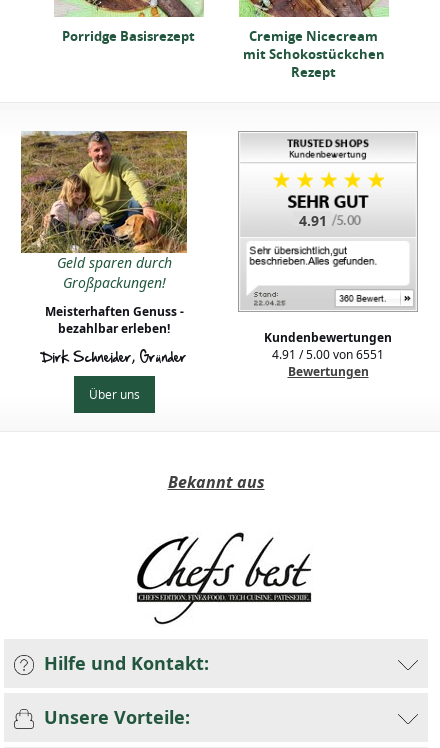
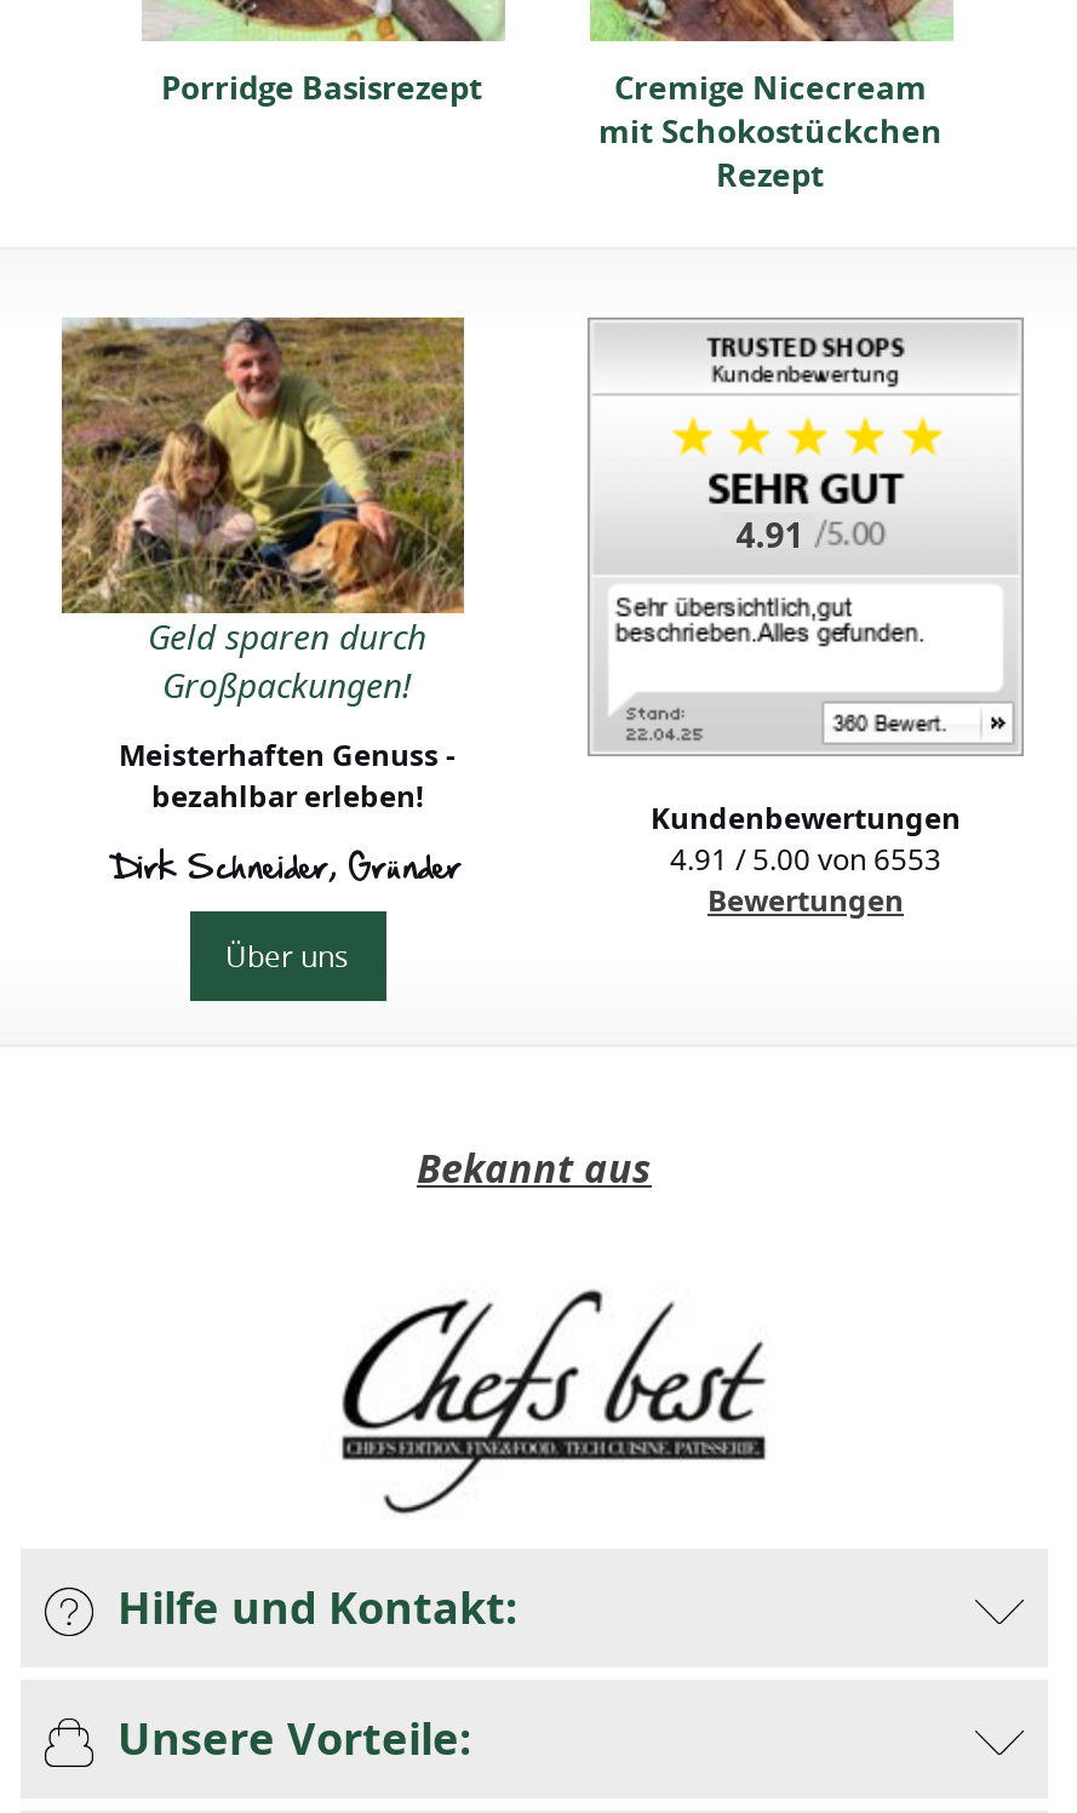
- 4.91 / 5.00 von 6551
+ 4.91 / 5.00 von 6553
